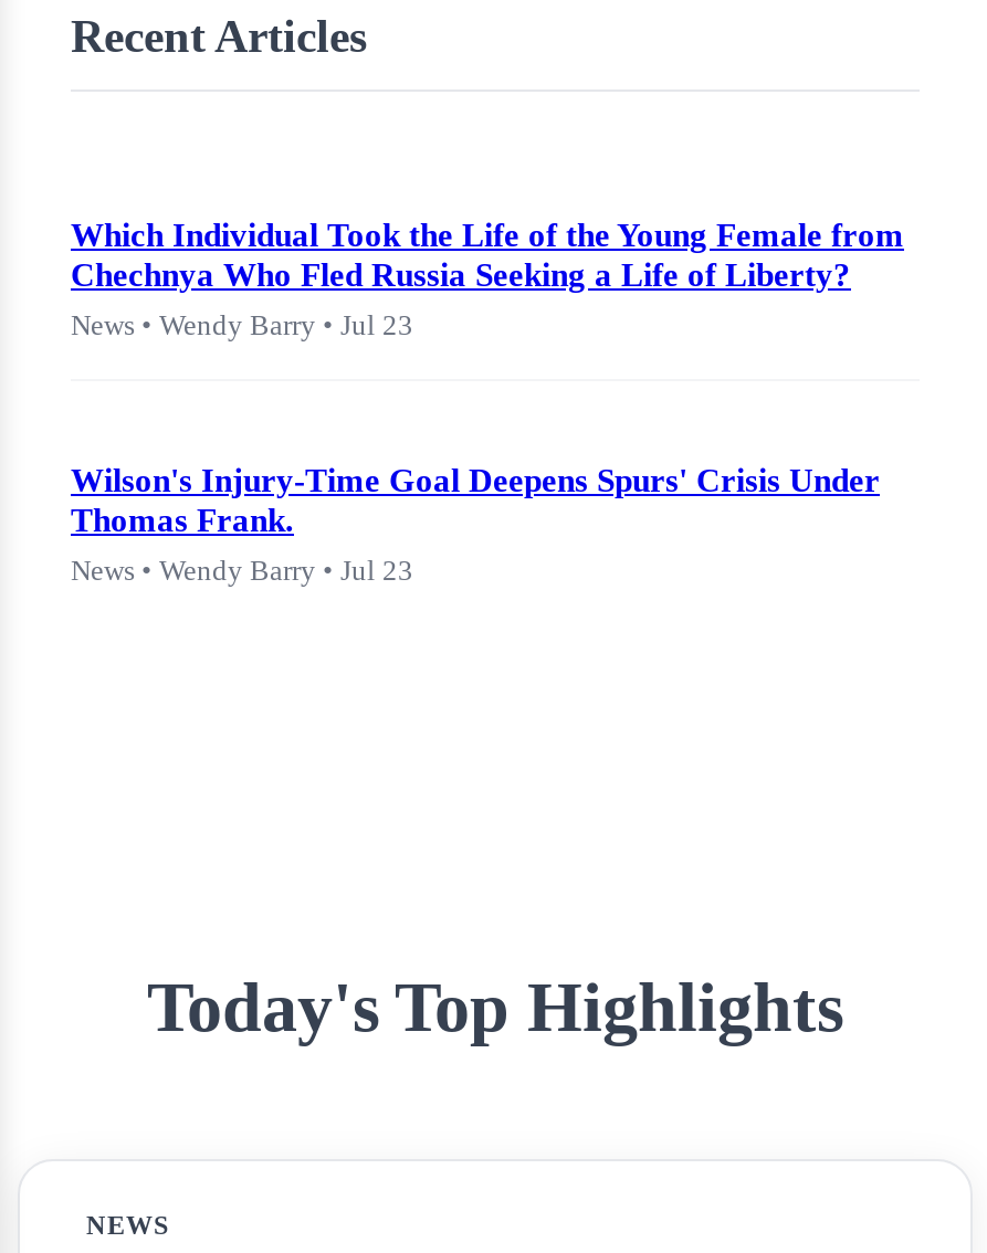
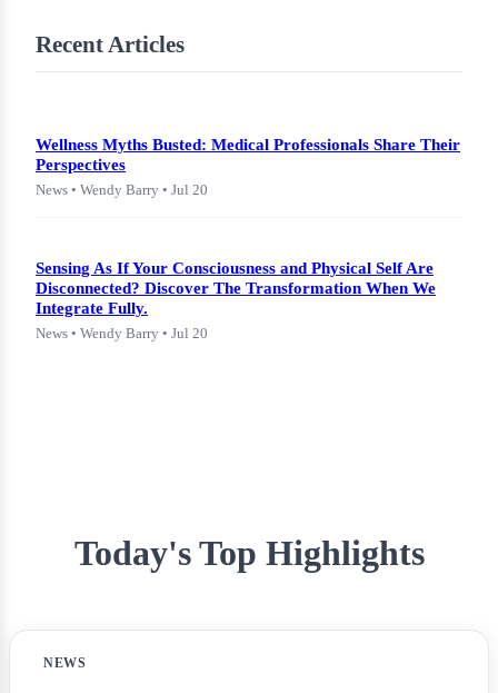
- Which Individual Took the Life of the Young Female from
- Chechnya Who Fled Russia Seeking a Life of Liberty?
+ Wellness Myths Busted: Medical Professionals Share Their
+ Perspectives

- News • Wendy Barry • Jul 23
+ News • Wendy Barry • Jul 20

- Wilson's Injury-Time Goal Deepens Spurs' Crisis Under
- Thomas Frank.
+ Sensing As If Your Consciousness and Physical Self Are
+ Disconnected? Discover The Transformation When We
+ Integrate Fully.

- News • Wendy Barry • Jul 23
+ News • Wendy Barry • Jul 20
